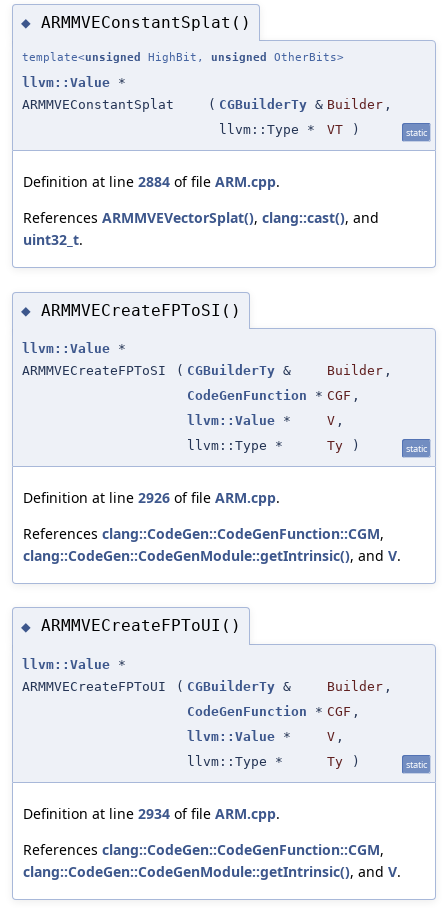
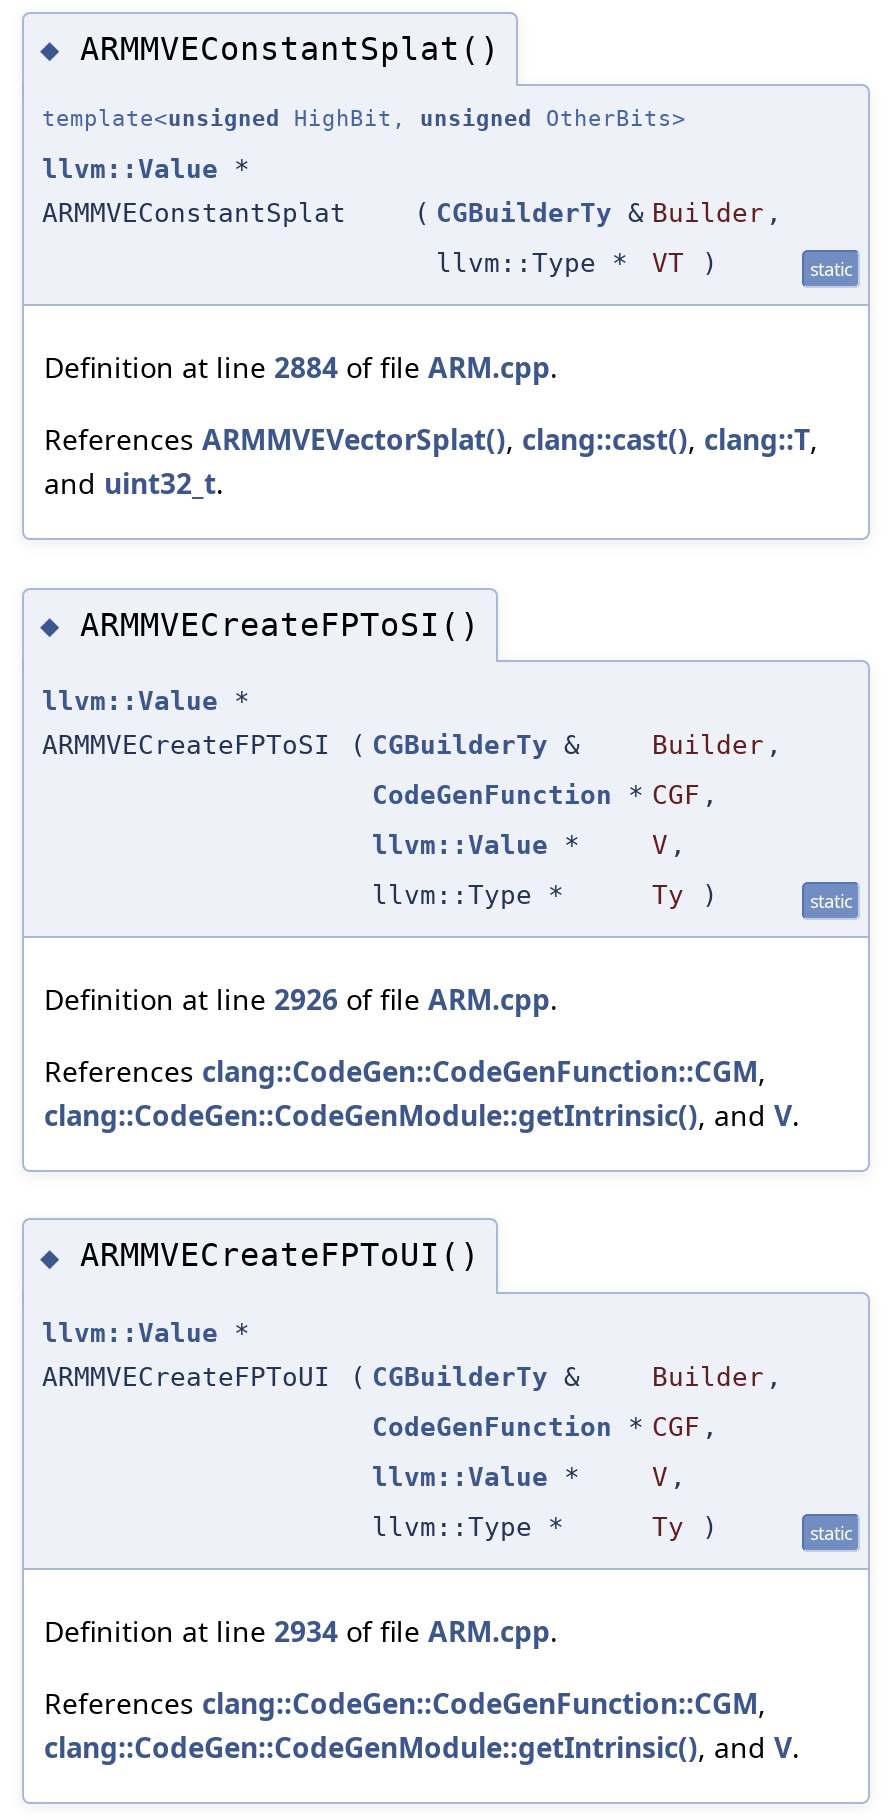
- References ARMMVEVectorSplat(), clang::cast(), and
- uint32_t.
+ References ARMMVEVectorSplat(), clang::cast(), clang::T,
+ and uint32_t.
